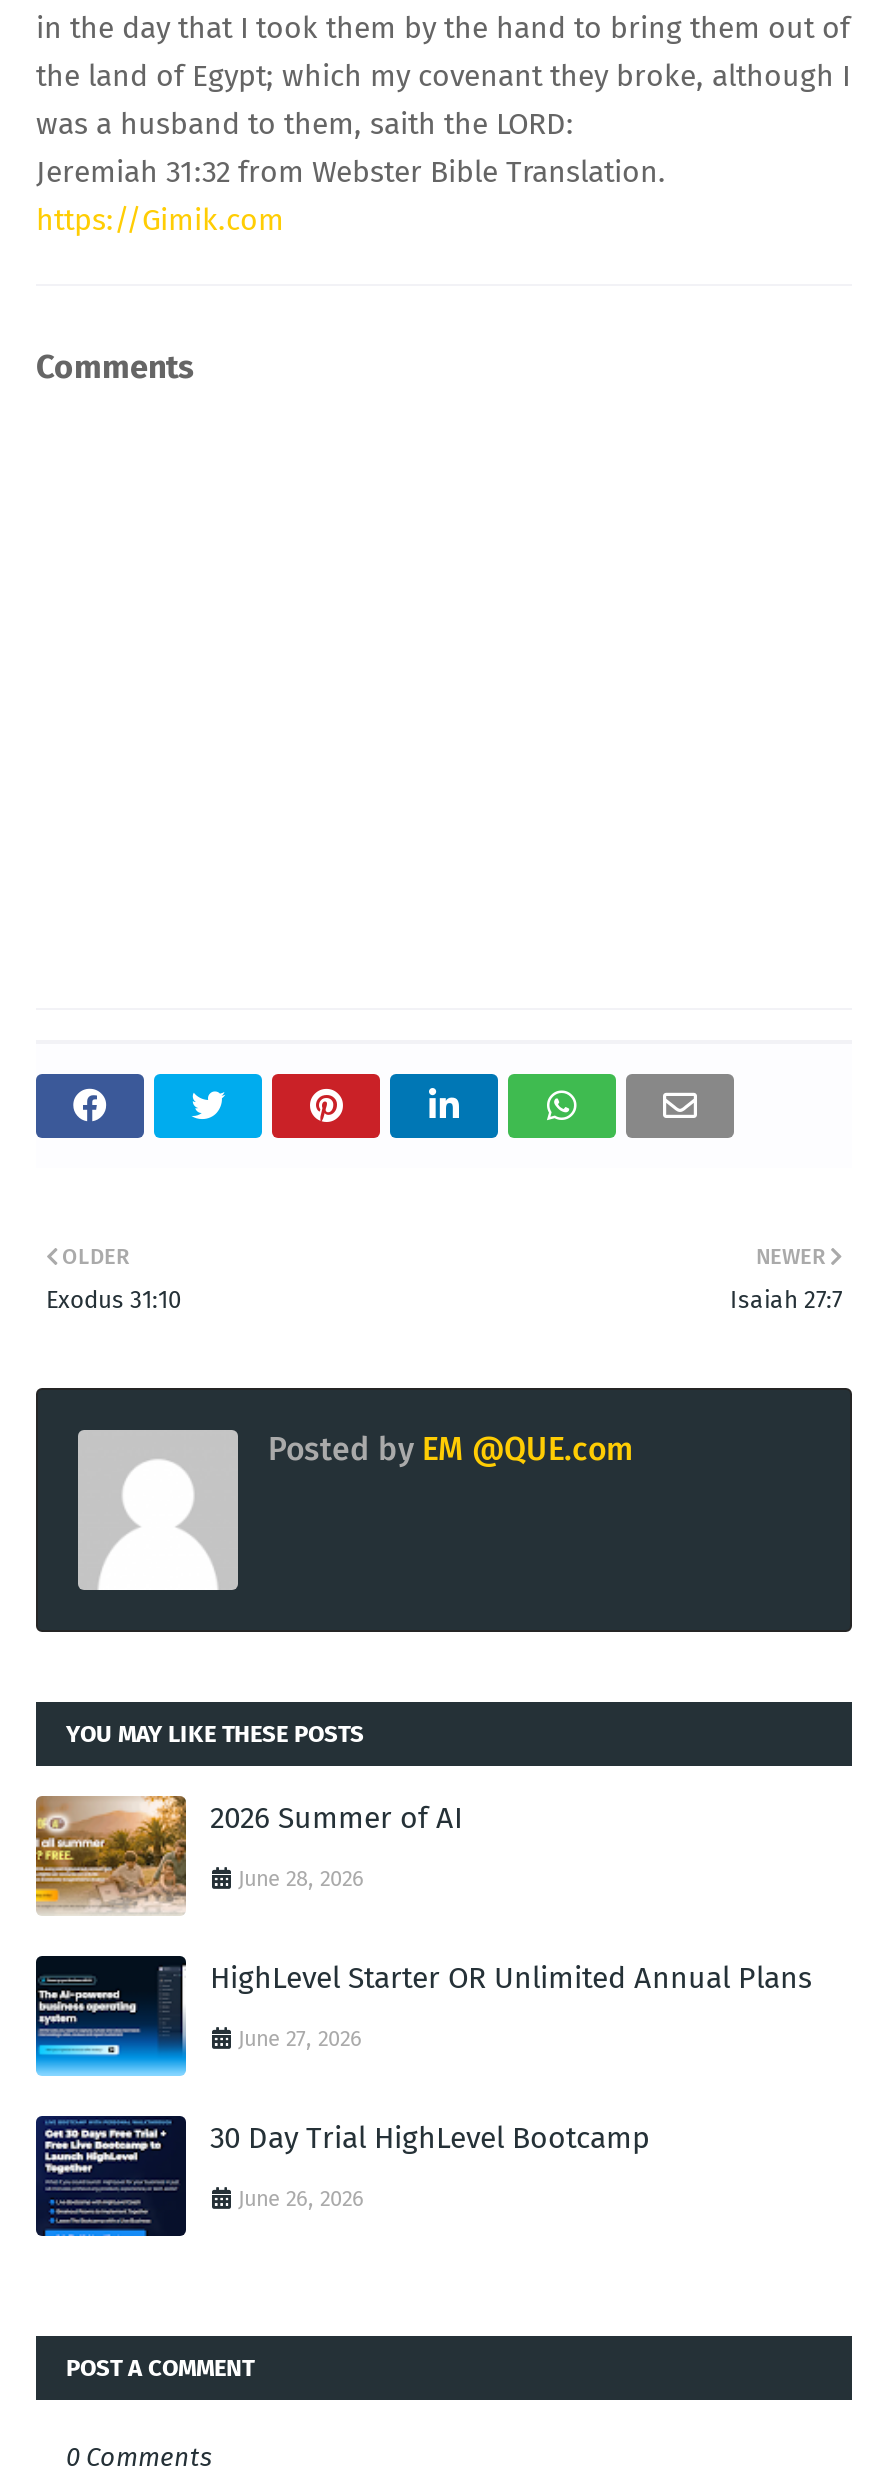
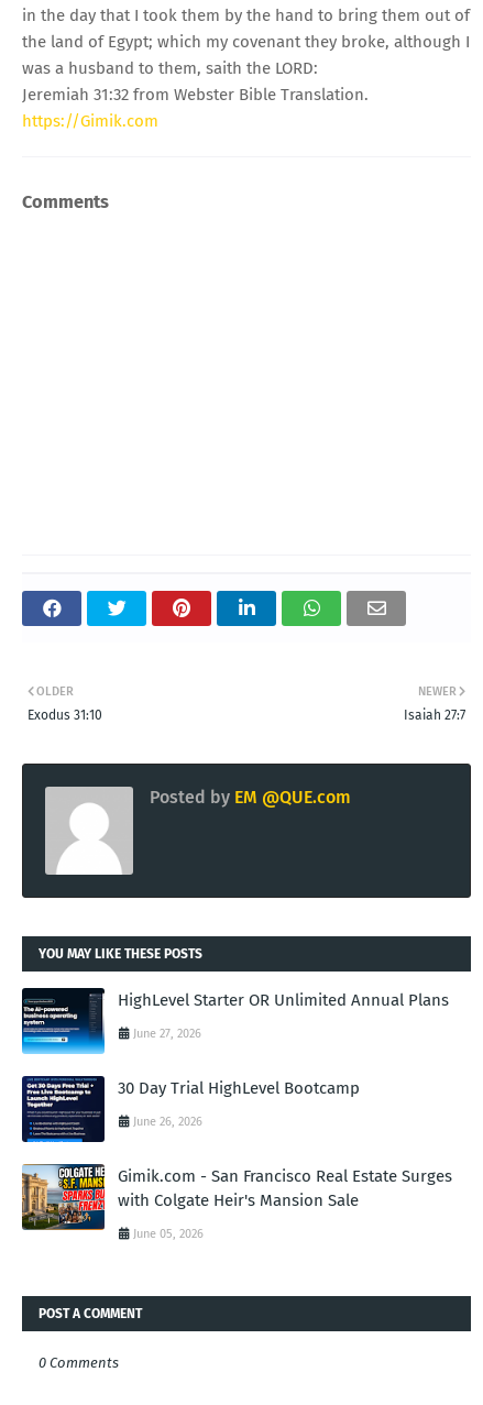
- [image]
- 2026 Summer of AI
- June 28, 2026

moved up: [image] | HighLevel Starter OR Unlimited Annual Plans | June 27, 2026 | 30 Day Trial HighLevel Bootcamp | June 26, 2026

+ [image]
+ Gimik.com - San Francisco Real Estate Surges
+ with Colgate Heir's Mansion Sale
+ June 05, 2026
